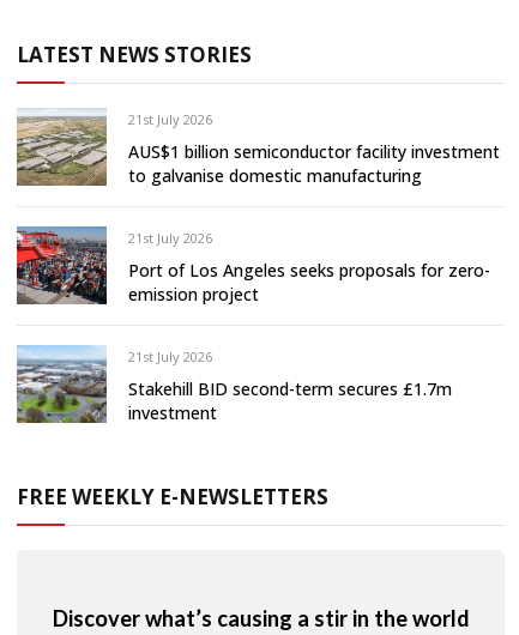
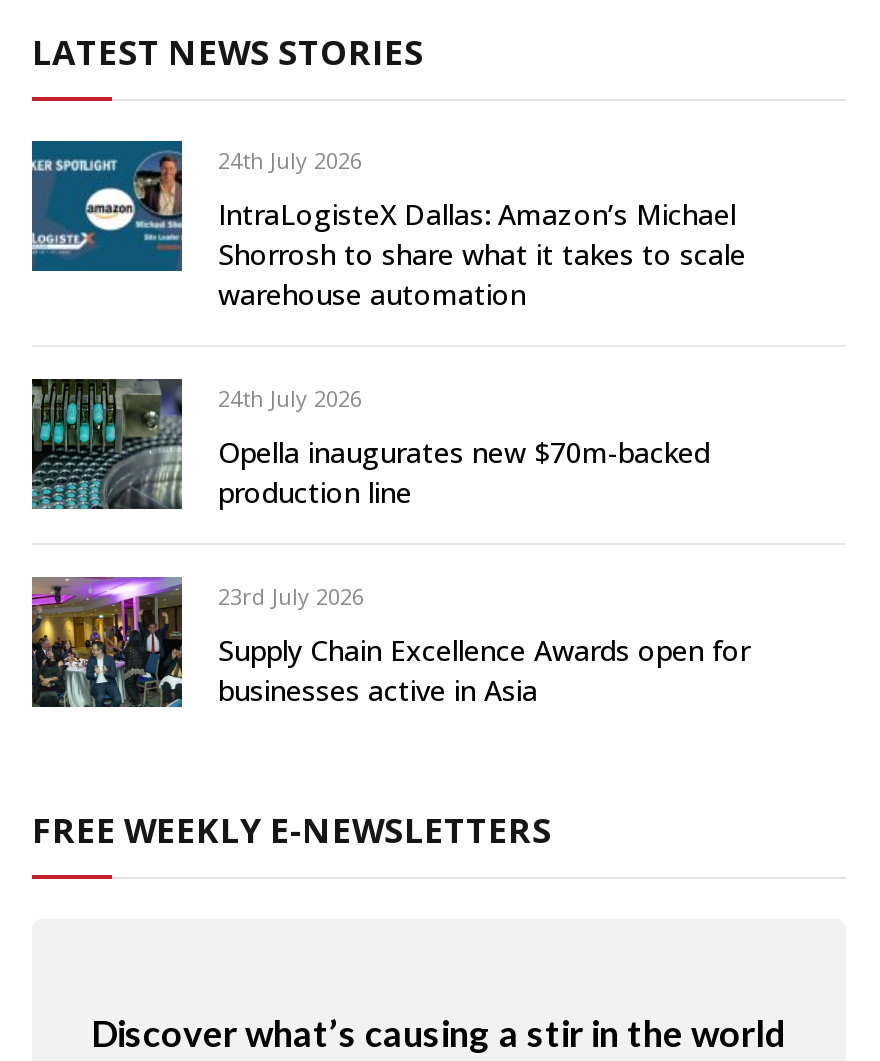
- [image]
- 21st July 2026
+ [image]
+ 24th July 2026

- AUS$1 billion semiconductor facility investment
- to galvanise domestic manufacturing
+ IntraLogisteX Dallas: Amazon’s Michael
+ Shorrosh to share what it takes to scale
+ warehouse automation

- [image]
- 21st July 2026
+ [image]
+ 24th July 2026

- Port of Los Angeles seeks proposals for zero-
- emission project
+ Opella inaugurates new $70m-backed
+ production line

- [image]
- 21st July 2026
+ [image]
+ 23rd July 2026

- Stakehill BID second-term secures £1.7m
- investment
+ Supply Chain Excellence Awards open for
+ businesses active in Asia
